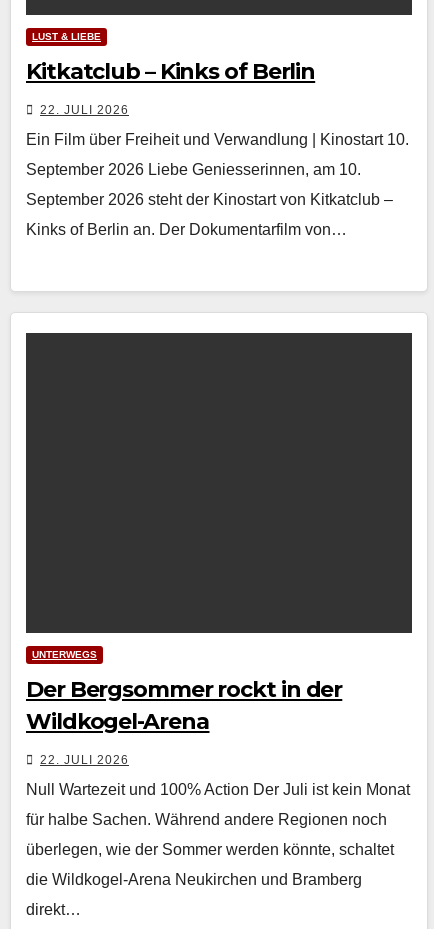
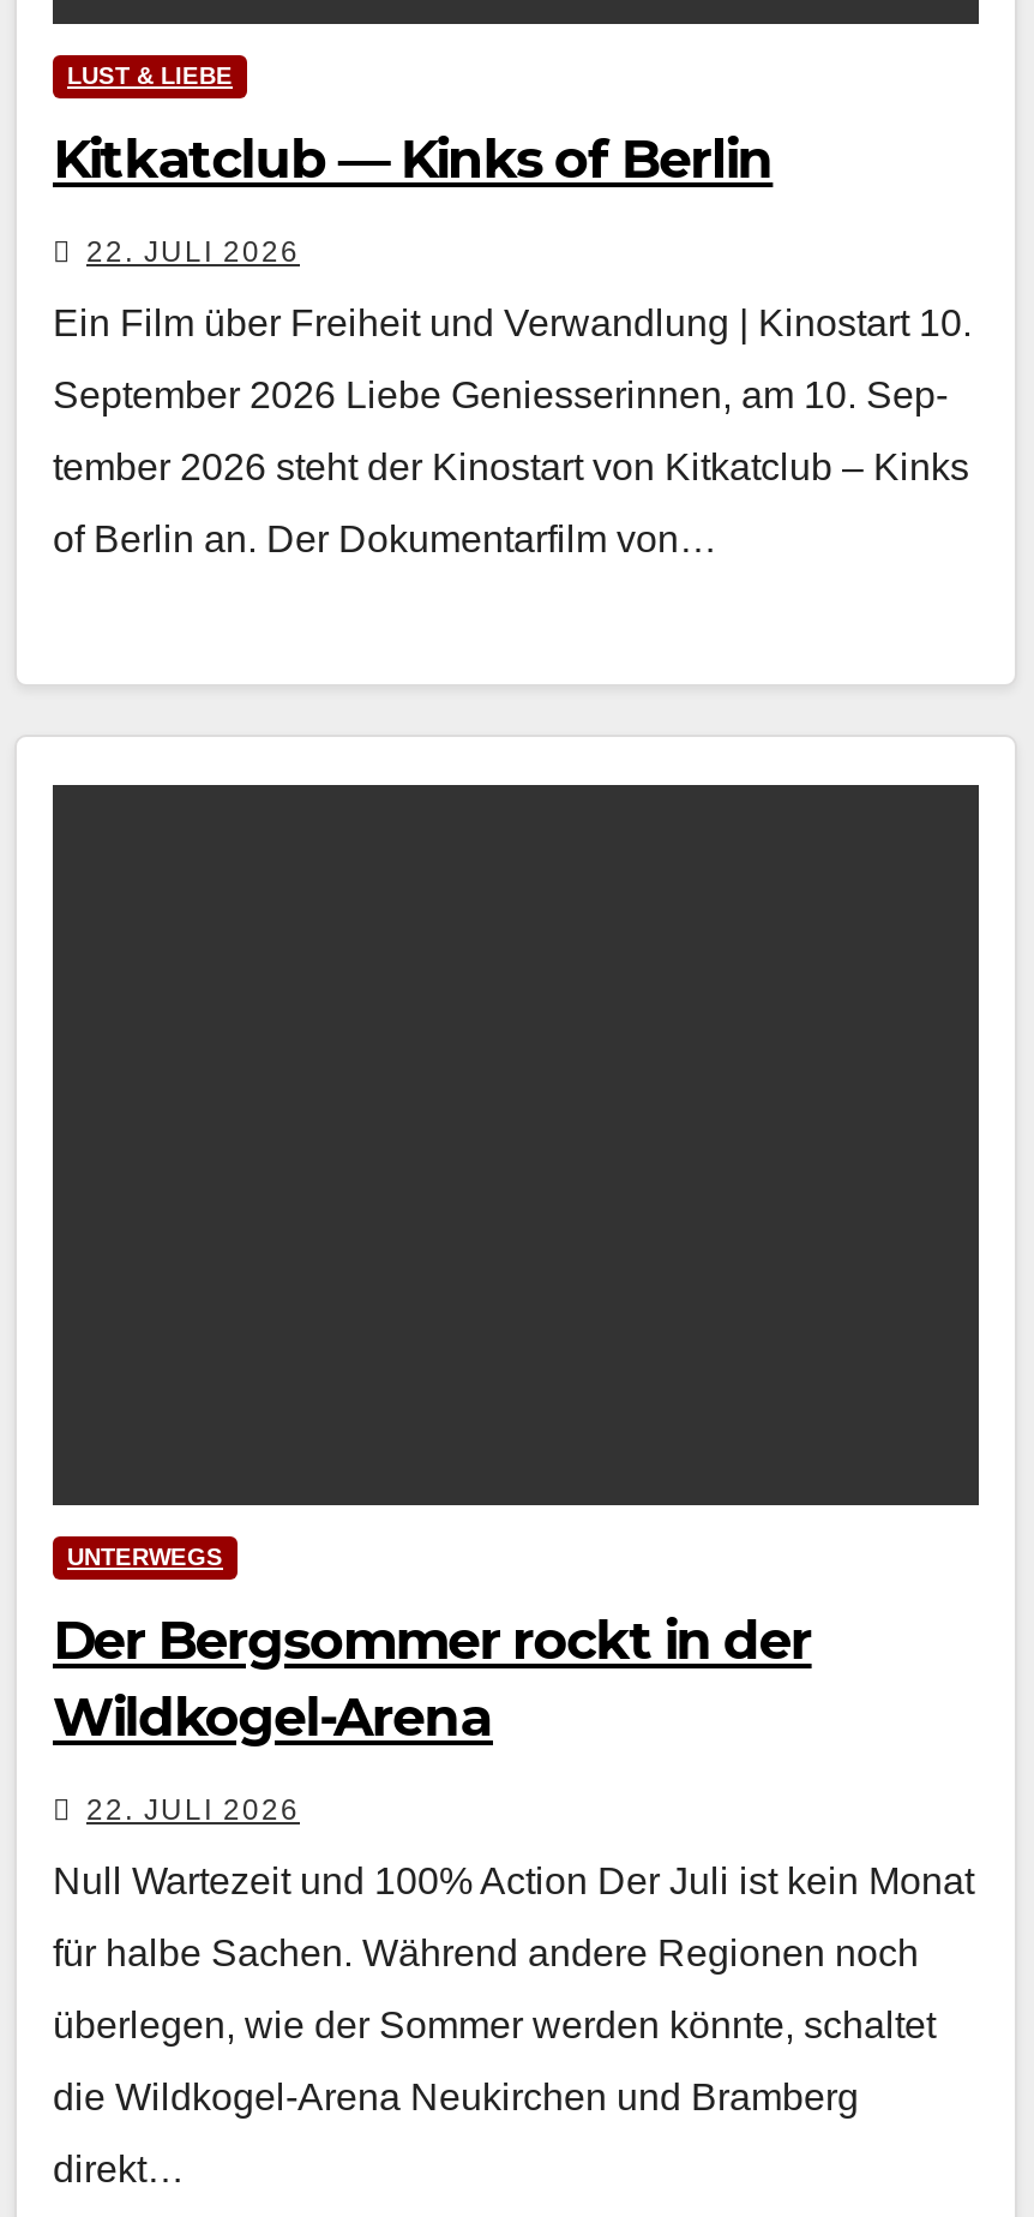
- Kitkatclub – Kinks of Berlin
+ Kitkatclub — Kinks of Berlin
